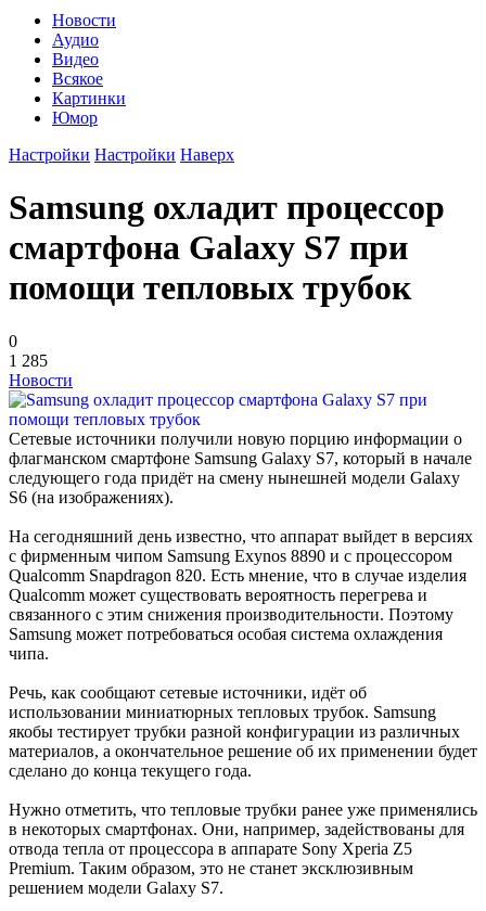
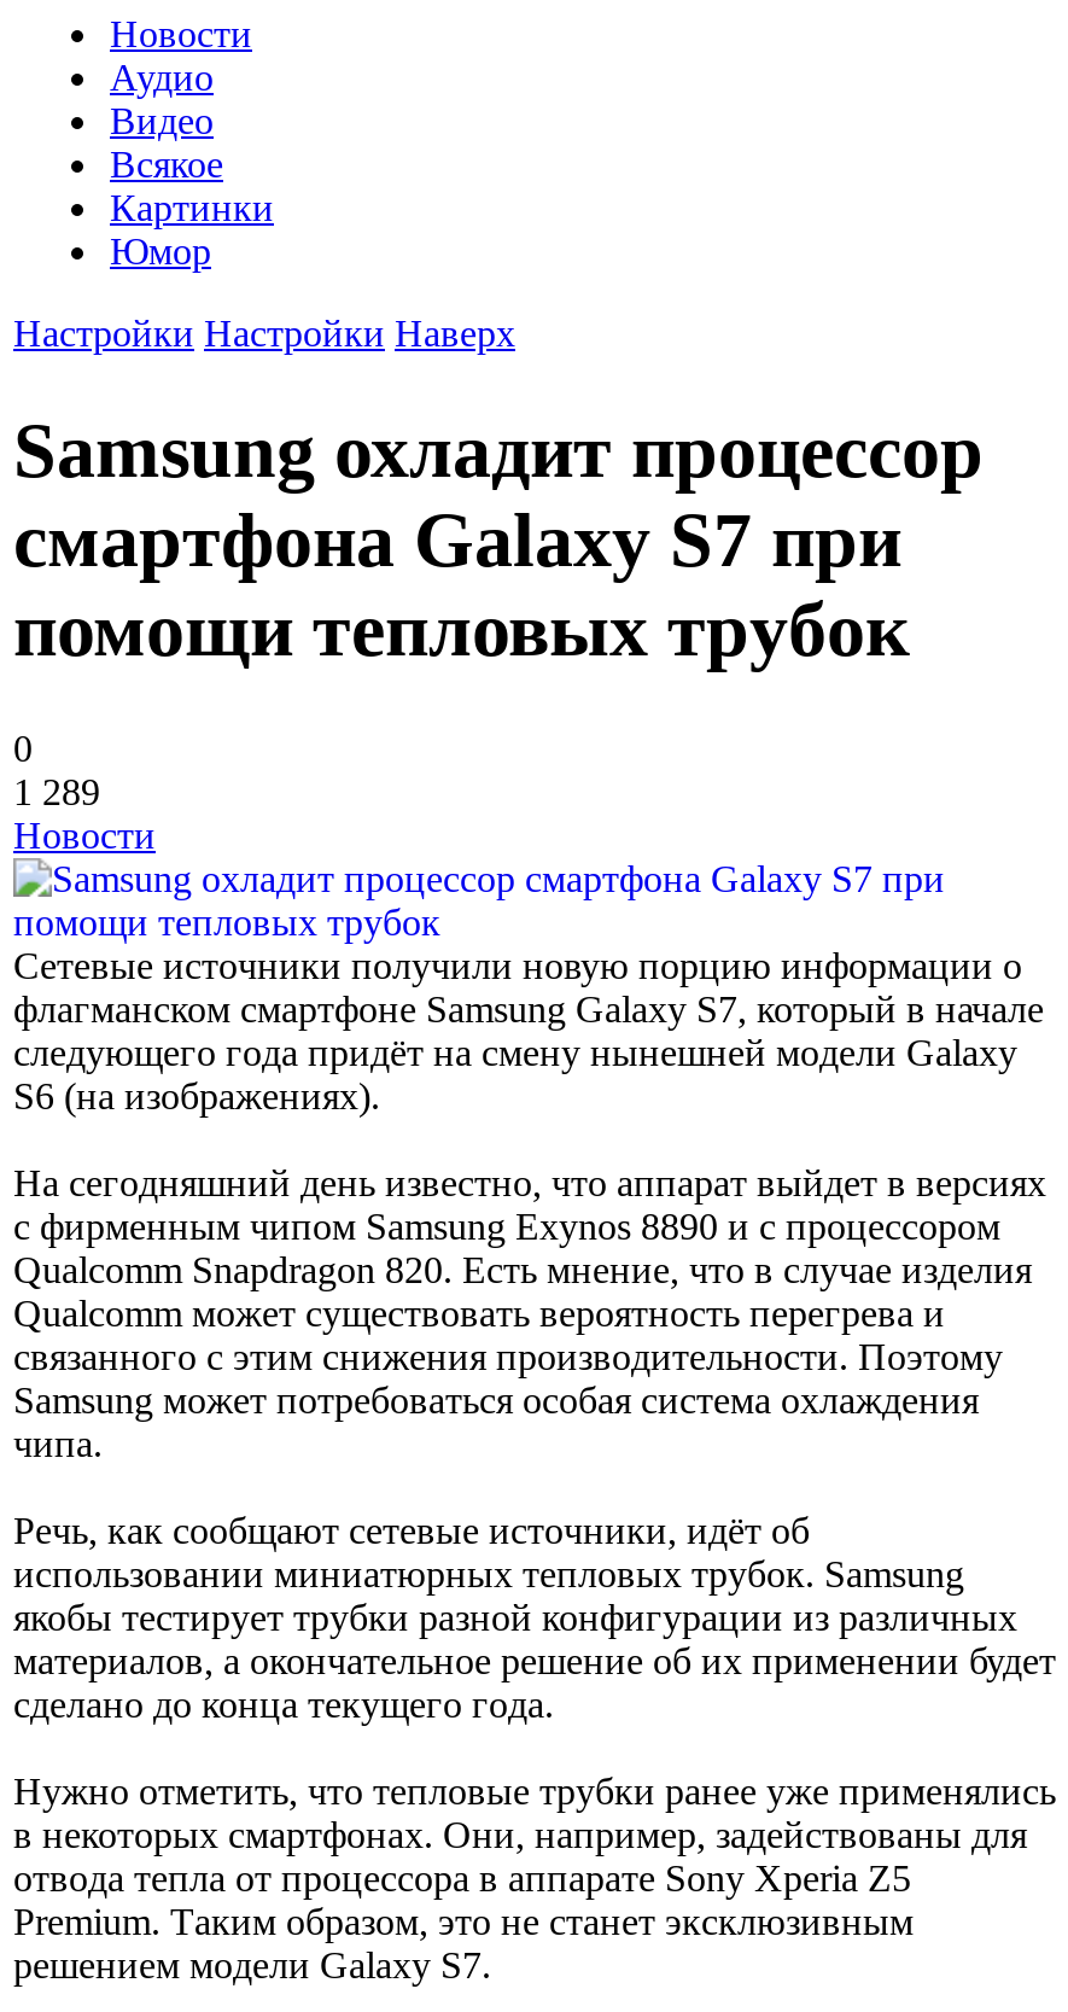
- 1 285
+ 1 289
